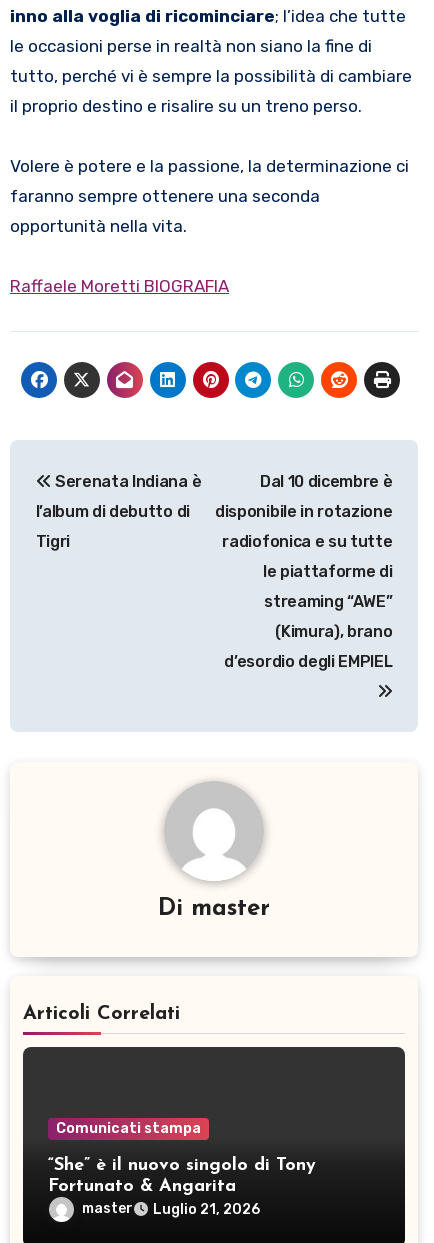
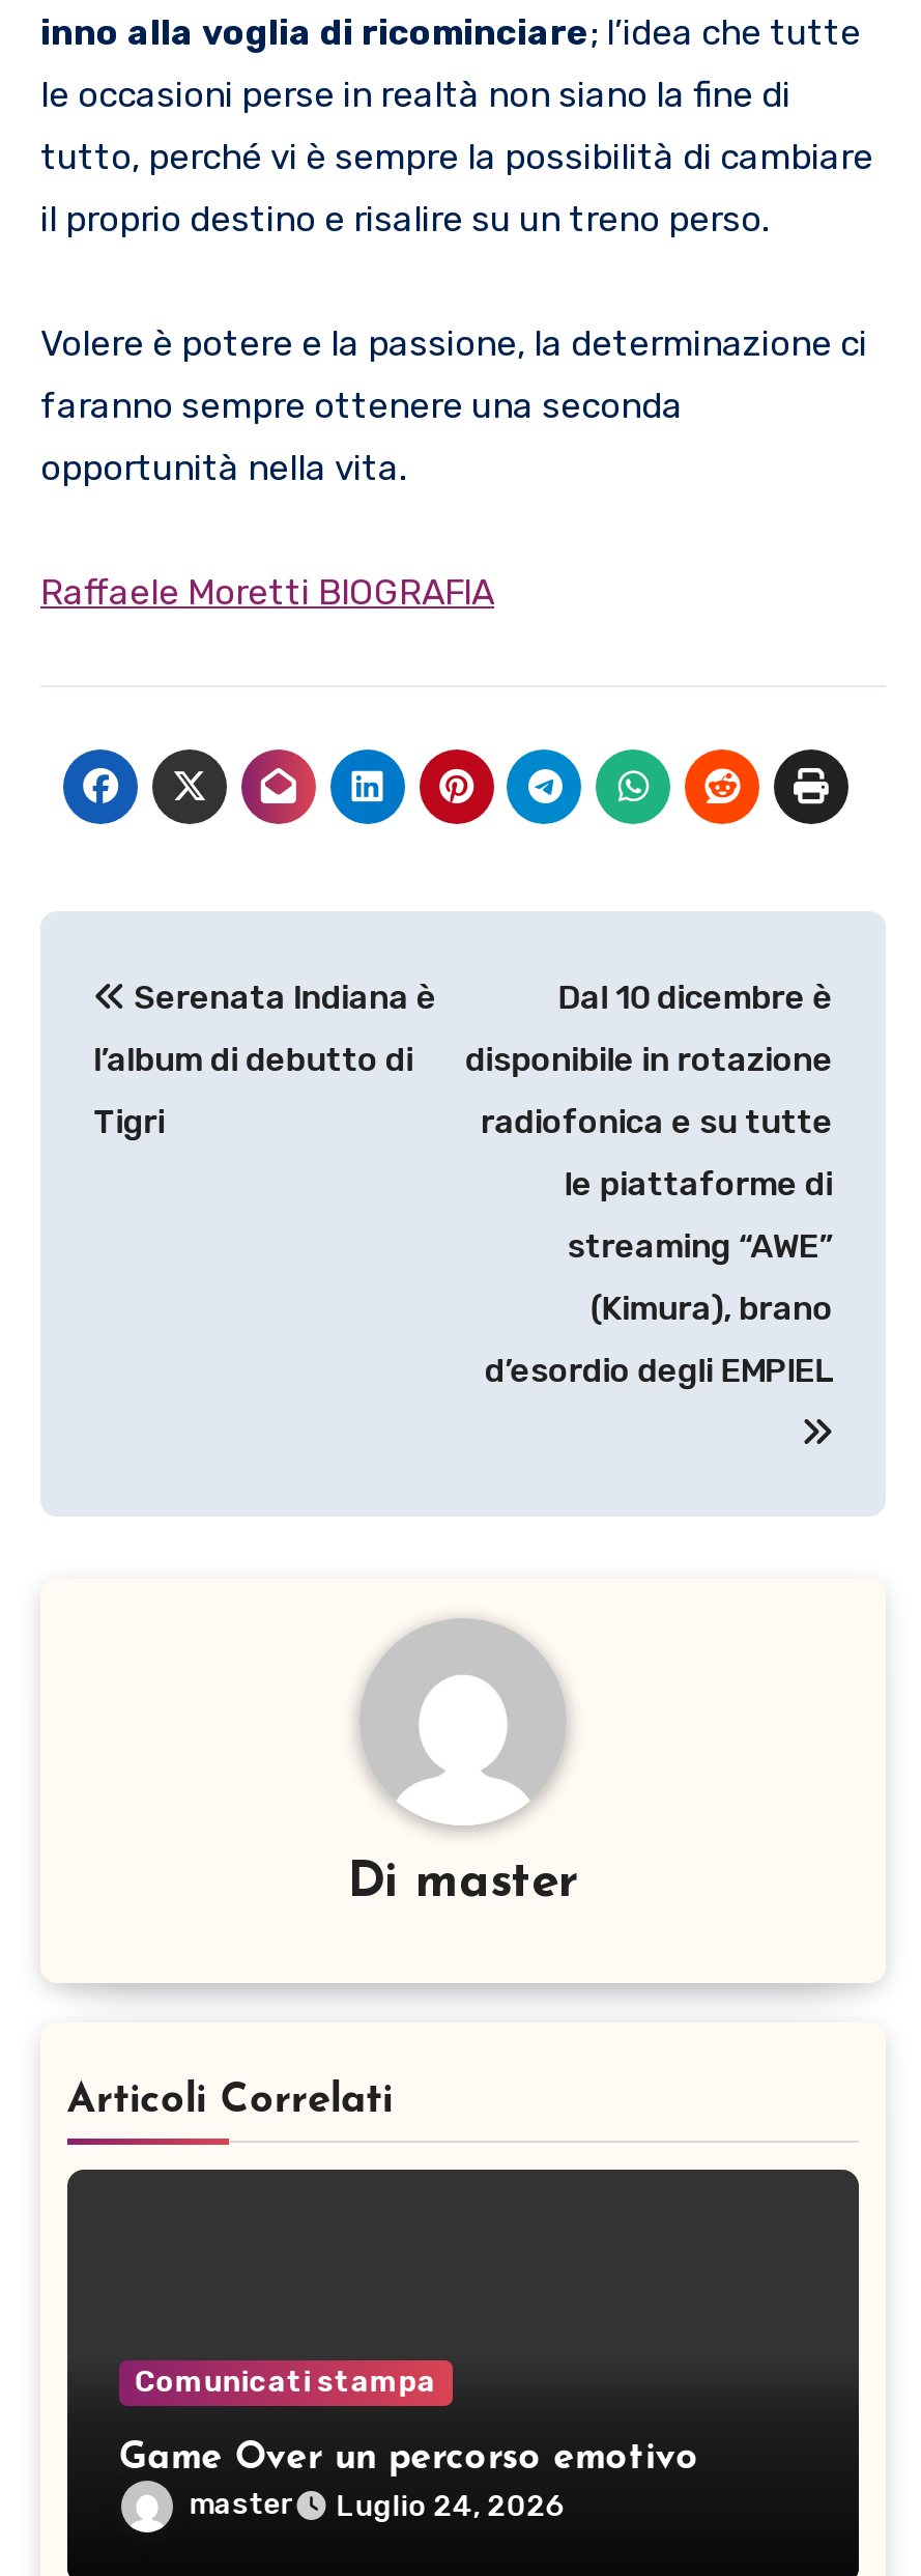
moved down: Comunicati stampa

- “She” è il nuovo singolo di Tony
- Fortunato & Angarita
+ Game Over un percorso emotivo

- master Luglio 21, 2026
+ master Luglio 24, 2026
